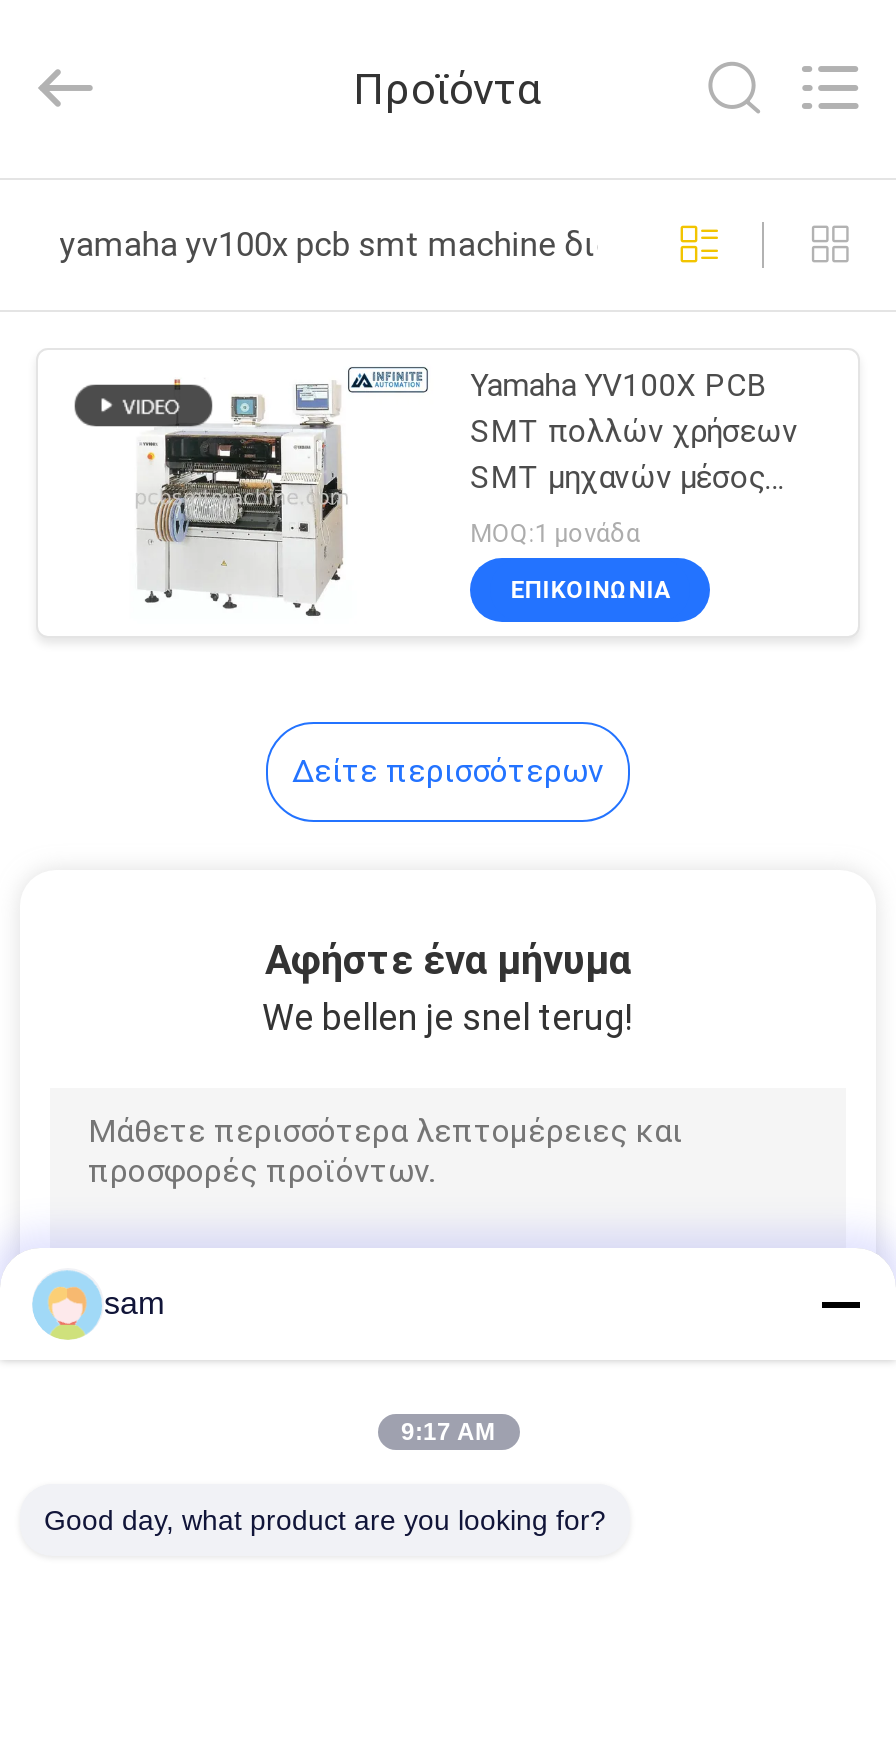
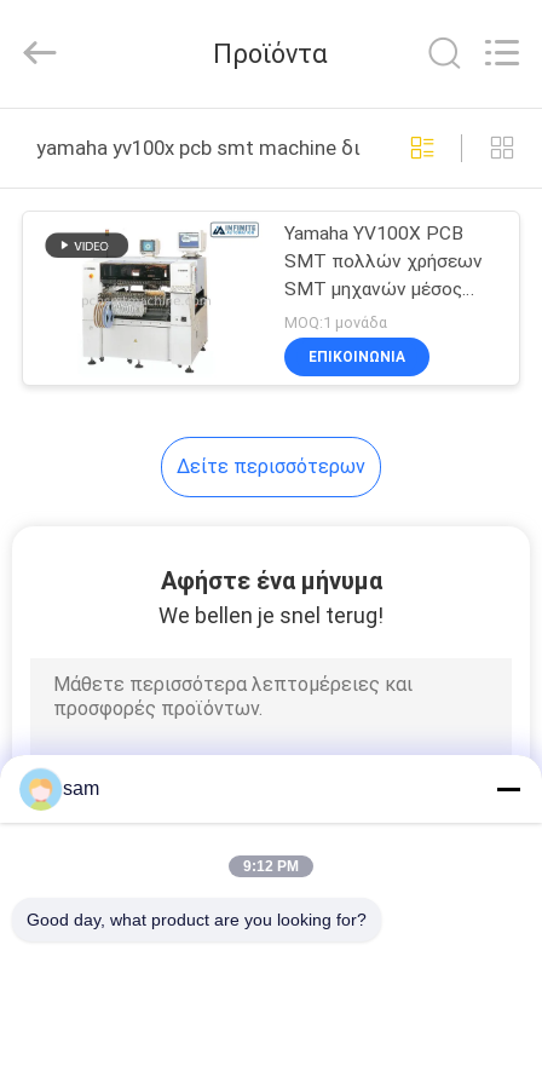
- 9:17 AM
+ 9:12 PM
